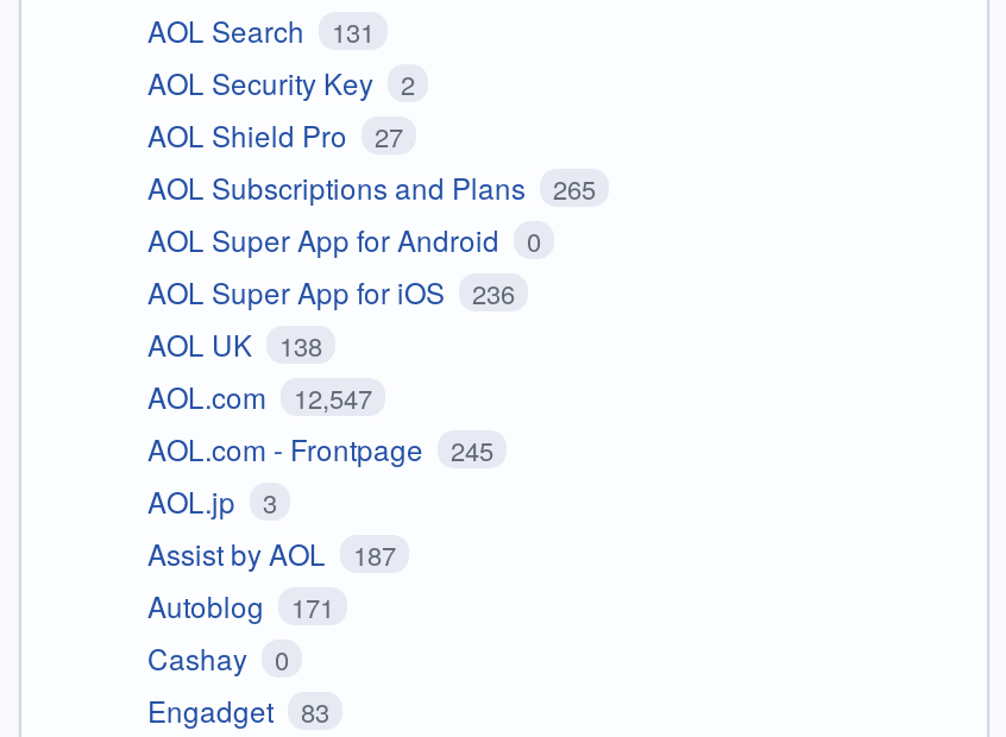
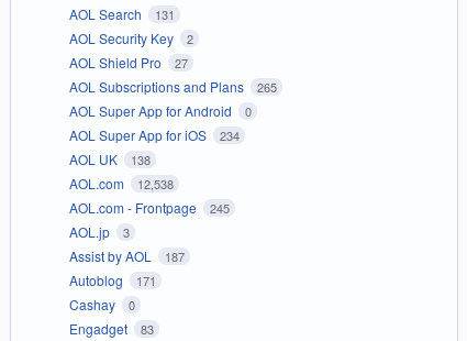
- AOL Super App for iOS 236
+ AOL Super App for iOS 234

- AOL.com 12,547
+ AOL.com 12,538
